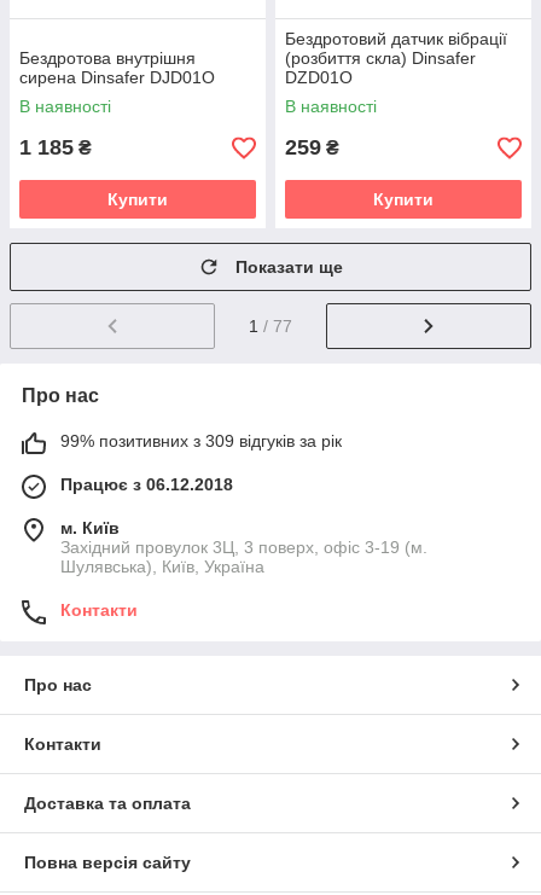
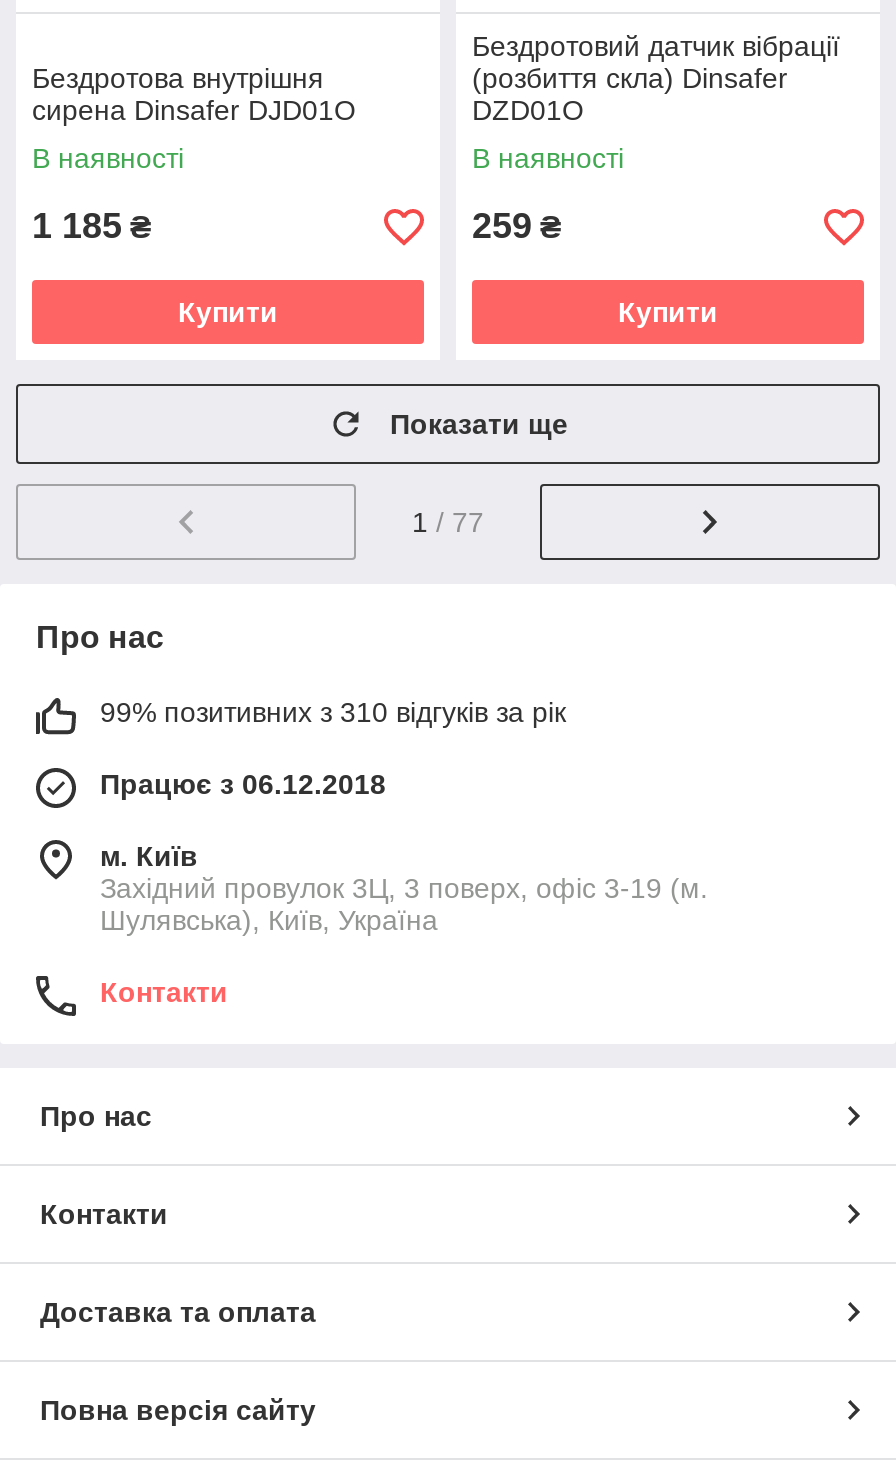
- 99% позитивних з 309 відгуків за рік
+ 99% позитивних з 310 відгуків за рік
